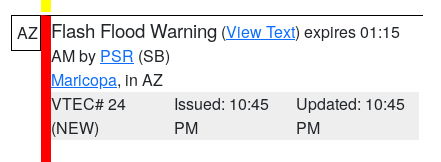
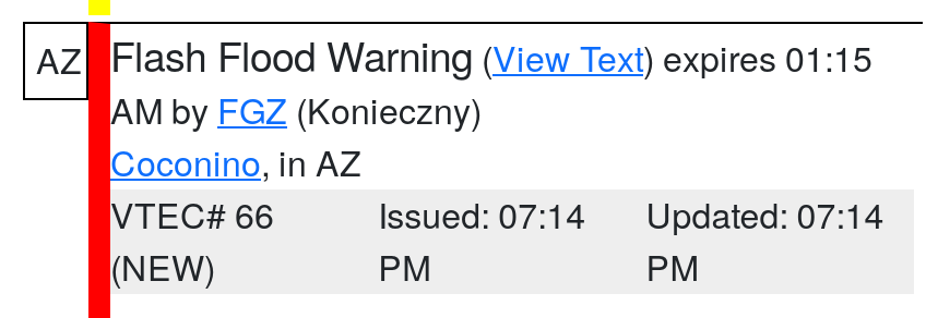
- AM by PSR (SB)
+ AM by FGZ (Konieczny)

- Maricopa, in AZ
+ Coconino, in AZ

- VTEC# 24
+ VTEC# 66

- Issued: 10:45
+ Issued: 07:14

- Updated: 10:45
+ Updated: 07:14
